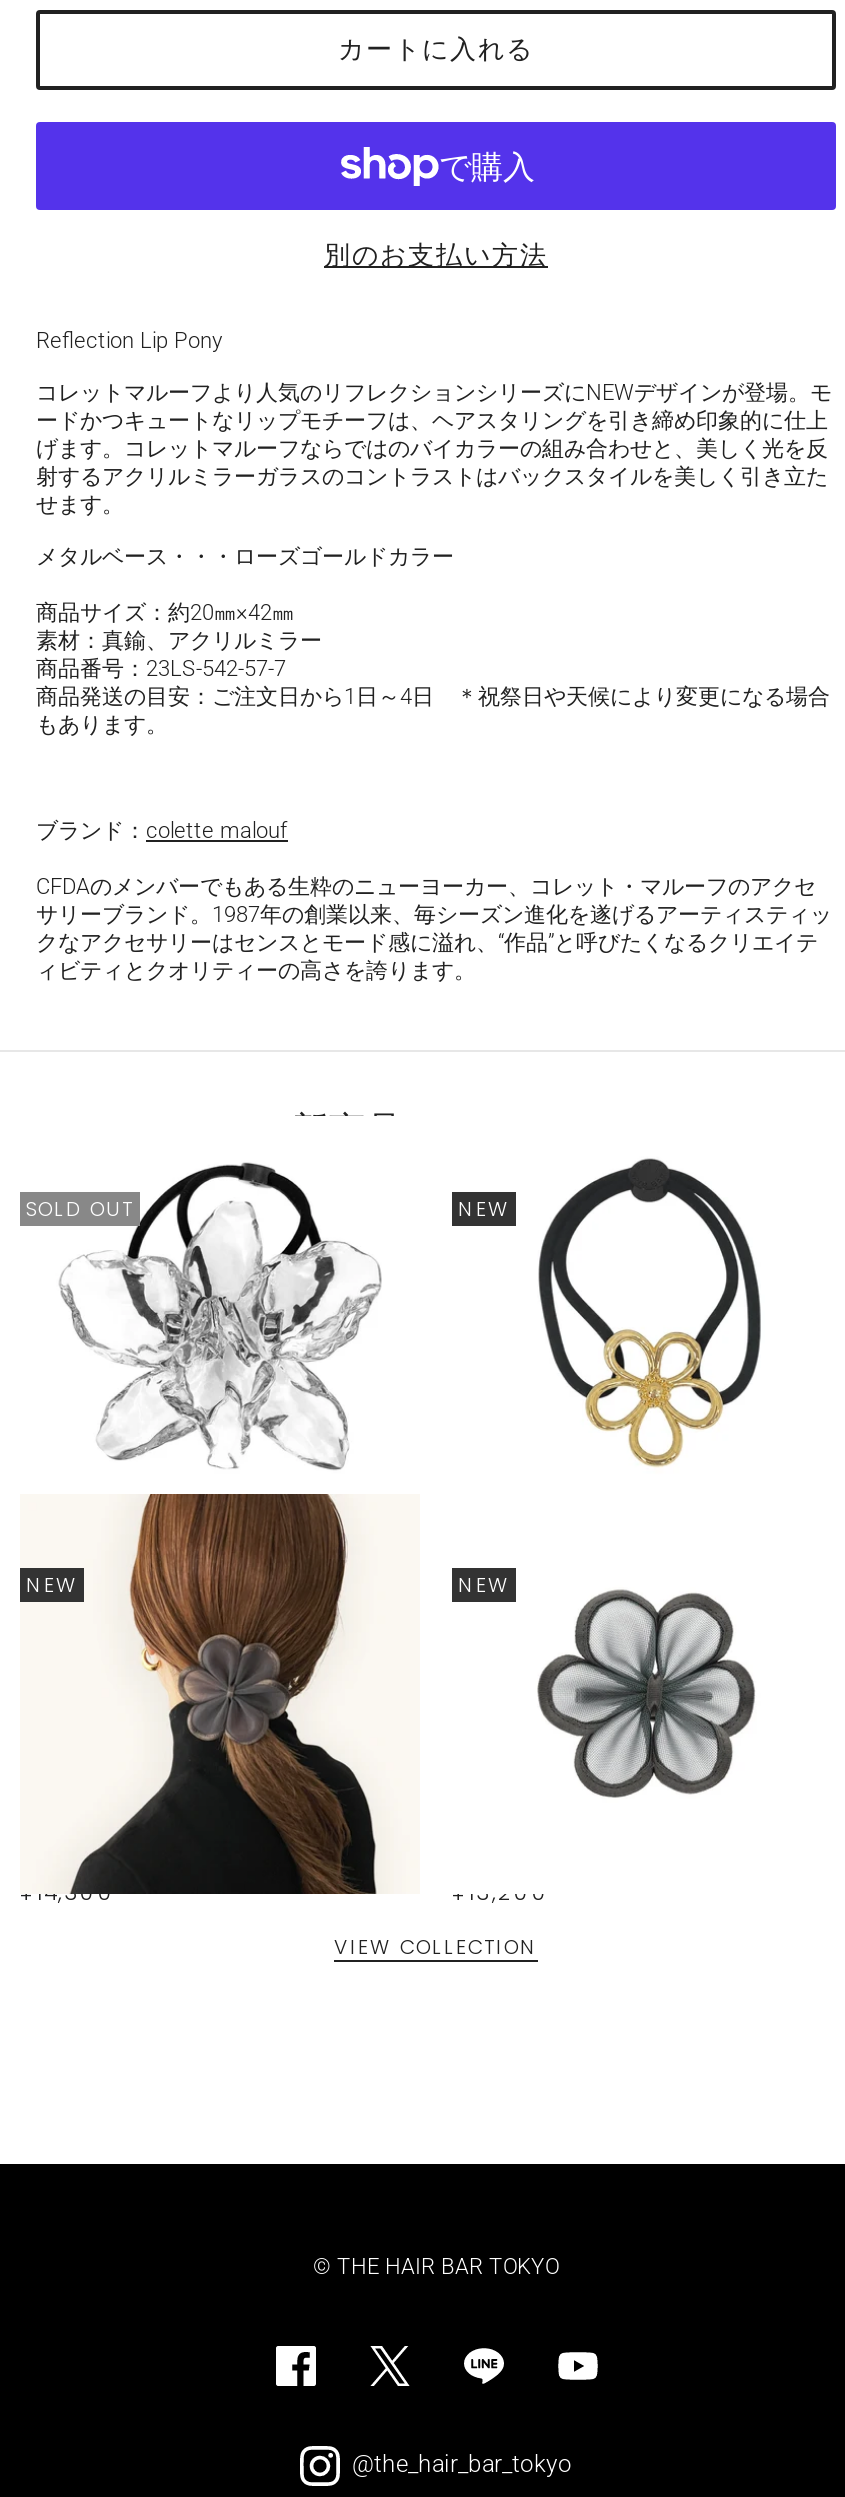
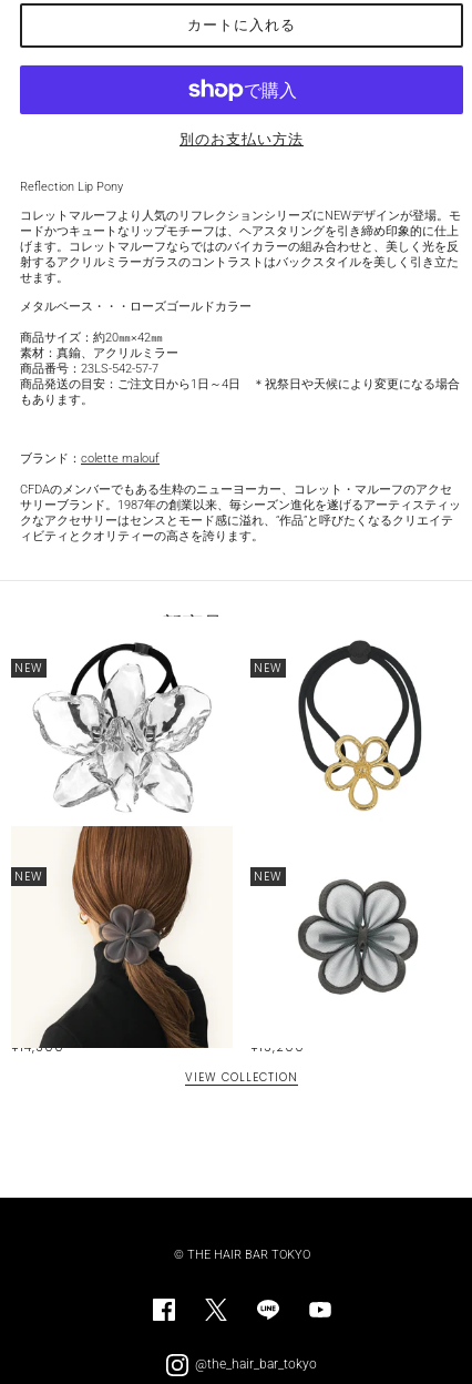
- SOLD OUT
+ NEW
